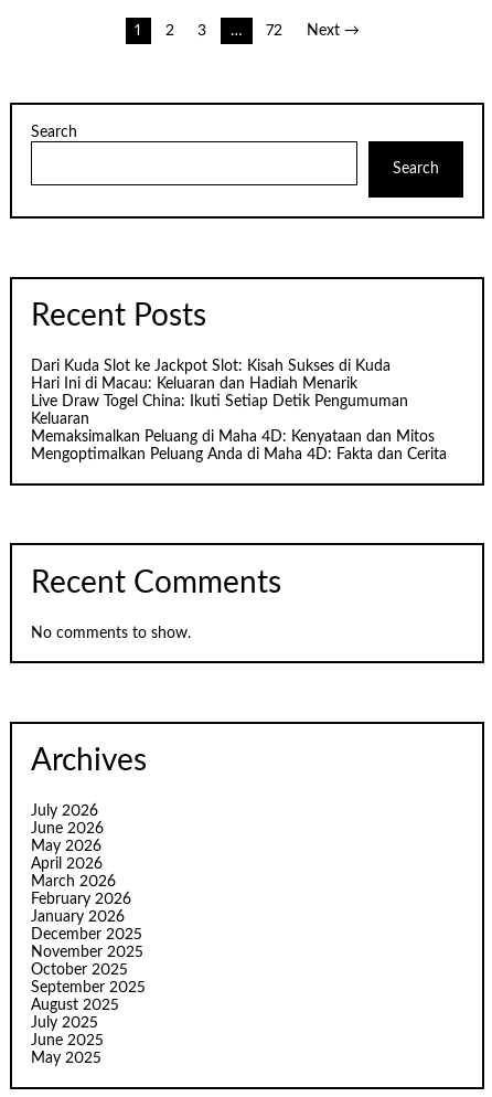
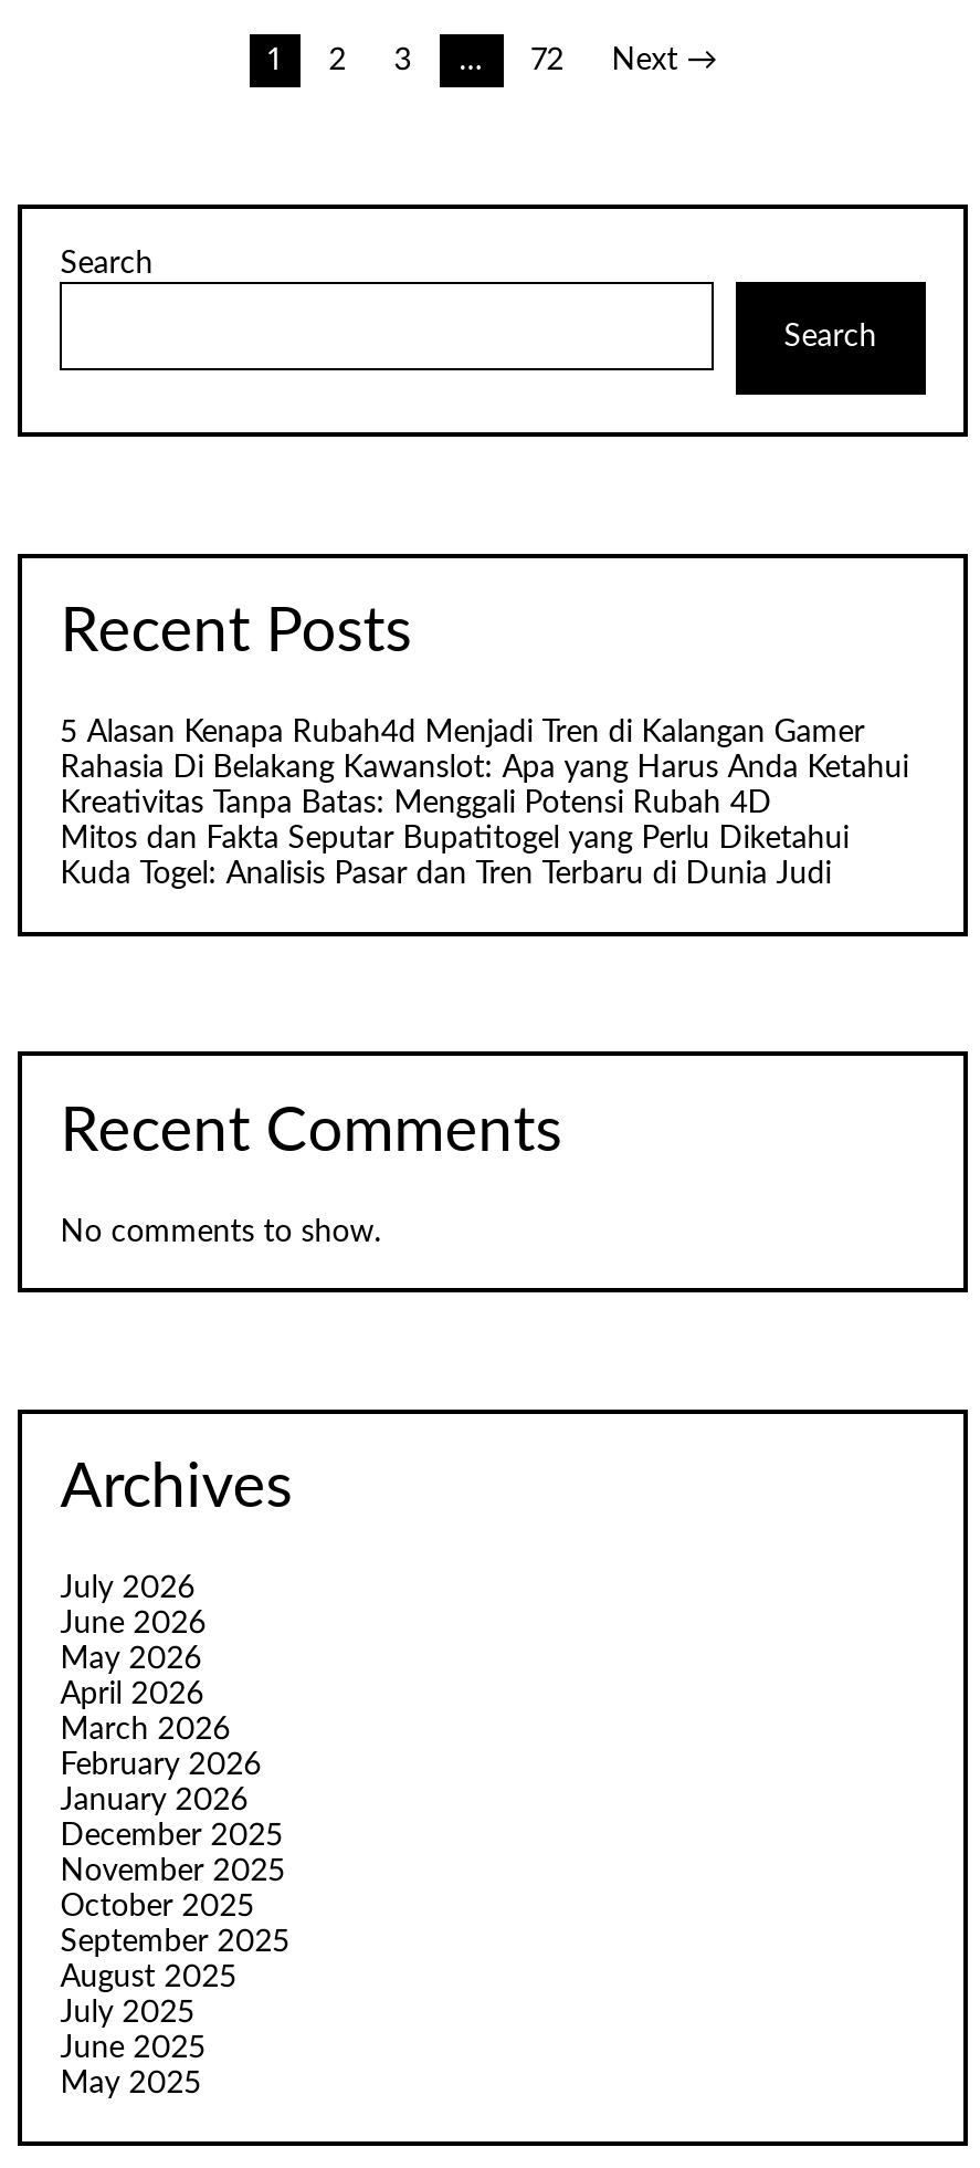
- Dari Kuda Slot ke Jackpot Slot: Kisah Sukses di Kuda
- Hari Ini di Macau: Keluaran dan Hadiah Menarik
- Live Draw Togel China: Ikuti Setiap Detik Pengumuman
- Keluaran
- Memaksimalkan Peluang di Maha 4D: Kenyataan dan Mitos
- Mengoptimalkan Peluang Anda di Maha 4D: Fakta dan Cerita
+ 5 Alasan Kenapa Rubah4d Menjadi Tren di Kalangan Gamer
+ Rahasia Di Belakang Kawanslot: Apa yang Harus Anda Ketahui
+ Kreativitas Tanpa Batas: Menggali Potensi Rubah 4D
+ Mitos dan Fakta Seputar Bupatitogel yang Perlu Diketahui
+ Kuda Togel: Analisis Pasar dan Tren Terbaru di Dunia Judi
